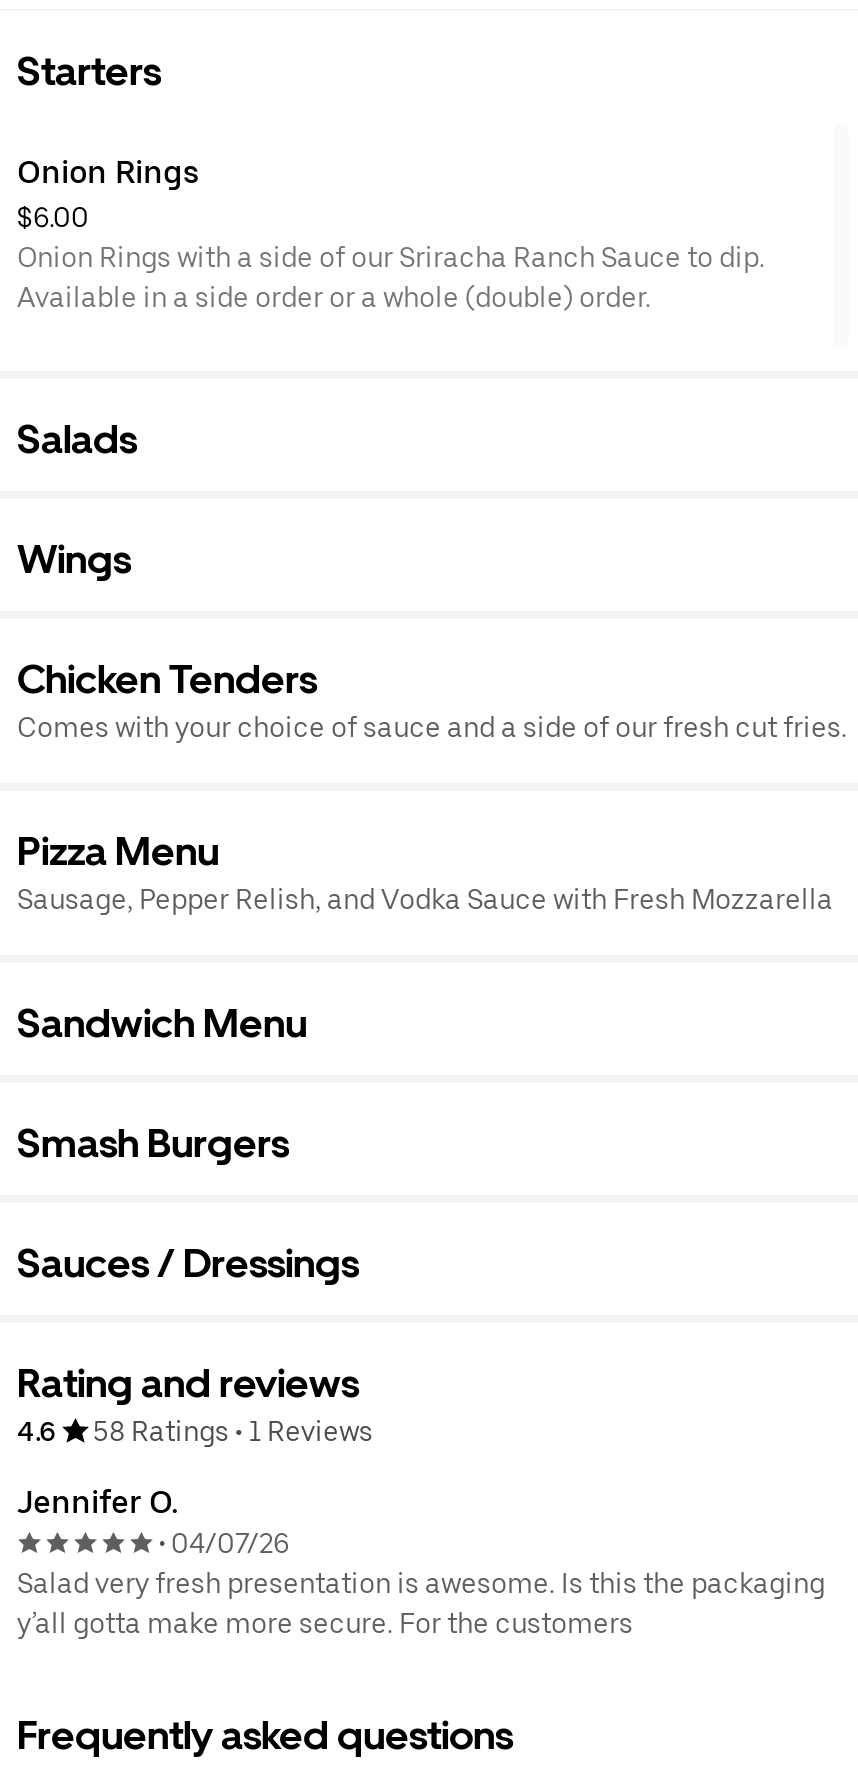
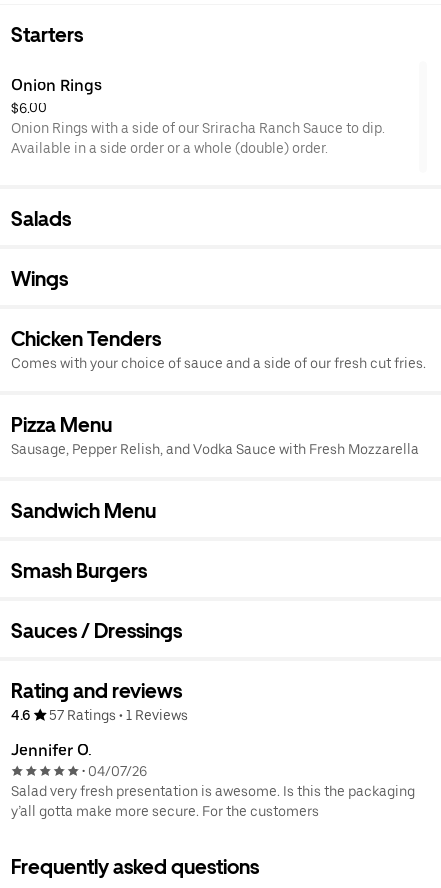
- 58 Ratings • 1 Reviews
+ 57 Ratings • 1 Reviews
